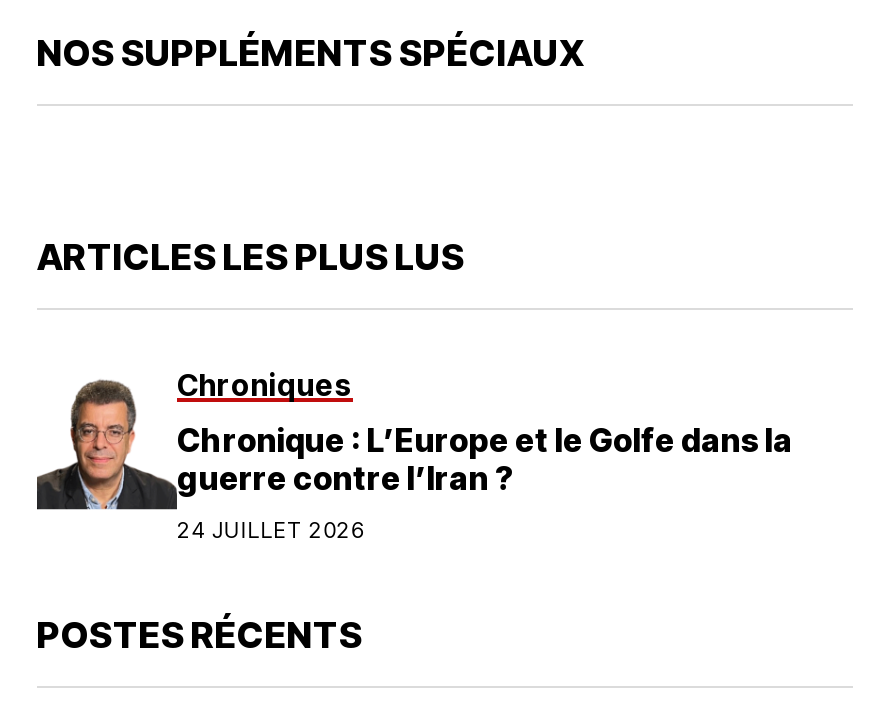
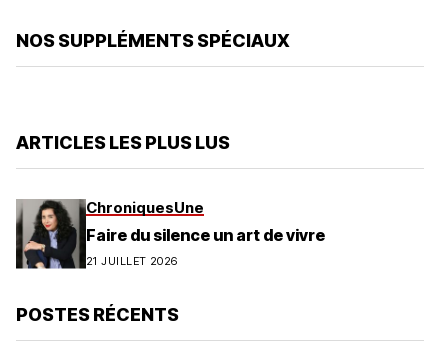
- [image]
- Chroniques
- Chronique : L’Europe et le Golfe dans la
- guerre contre l’Iran ?
- 24 JUILLET 2026
+ [image]
+ ChroniquesUne
+ Faire du silence un art de vivre
+ 21 JUILLET 2026
